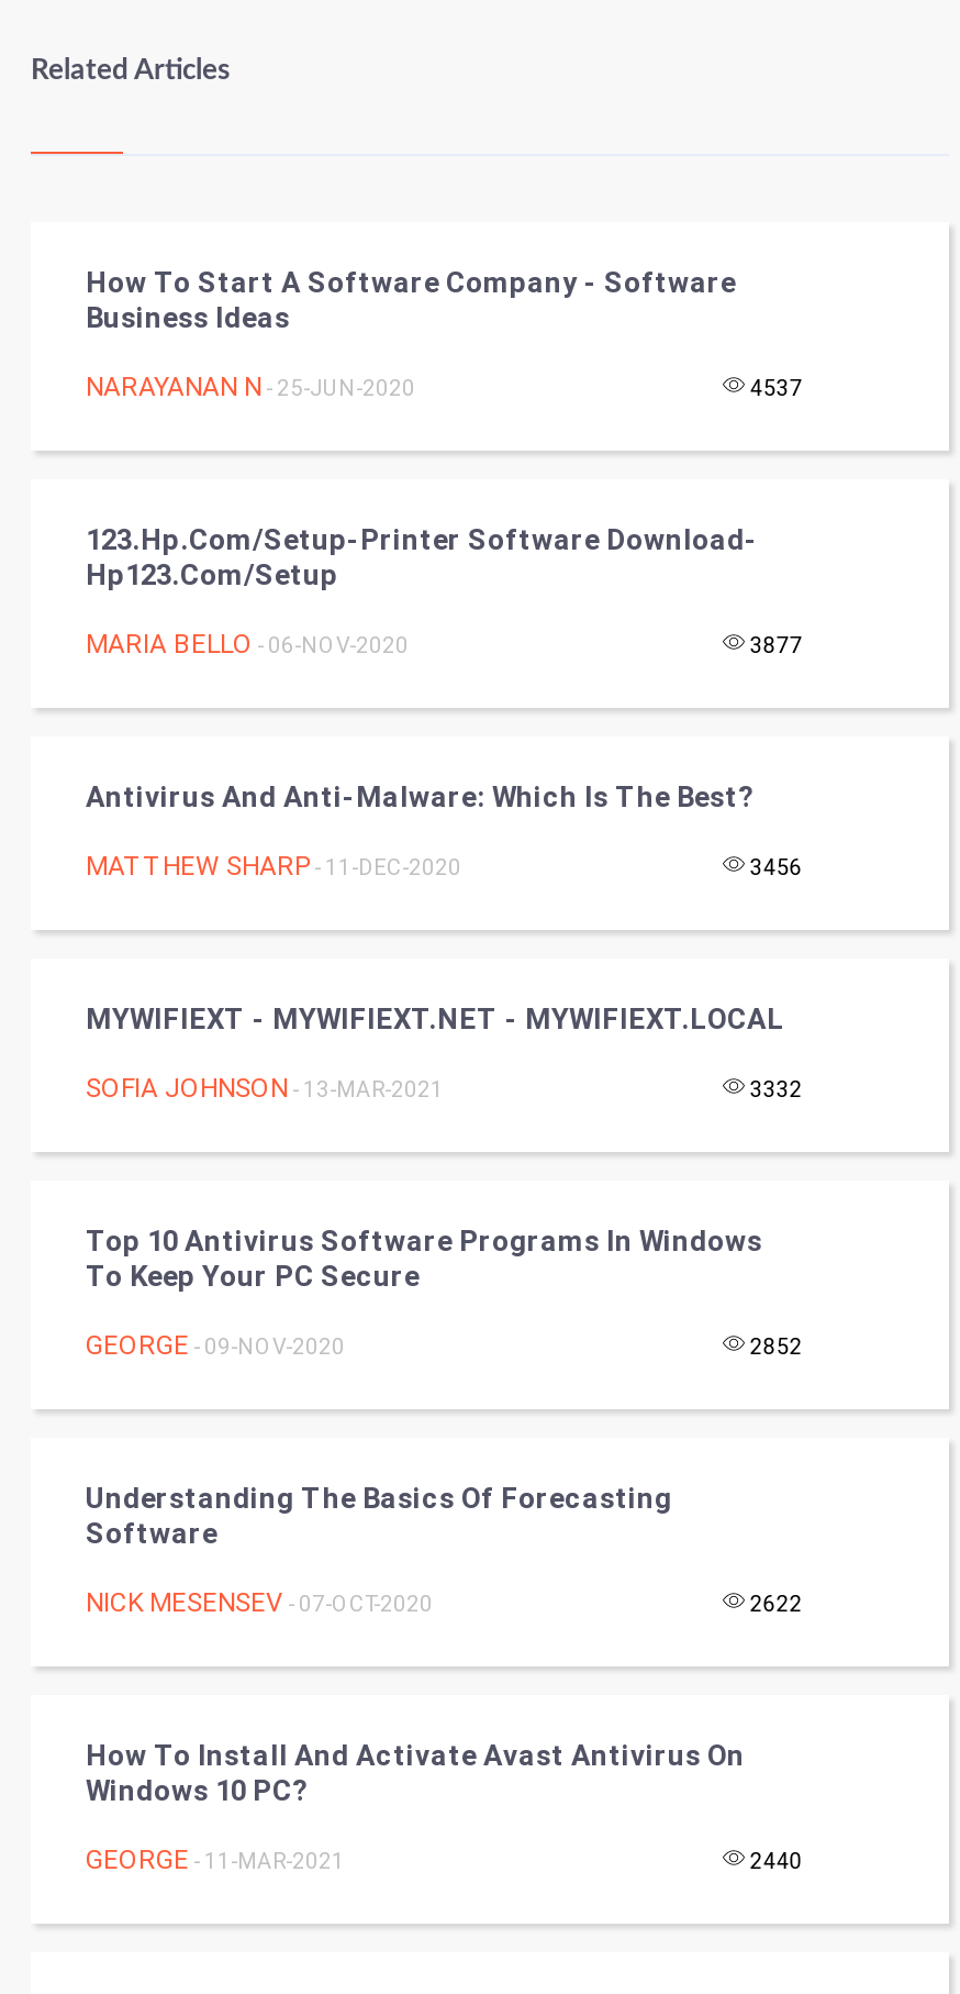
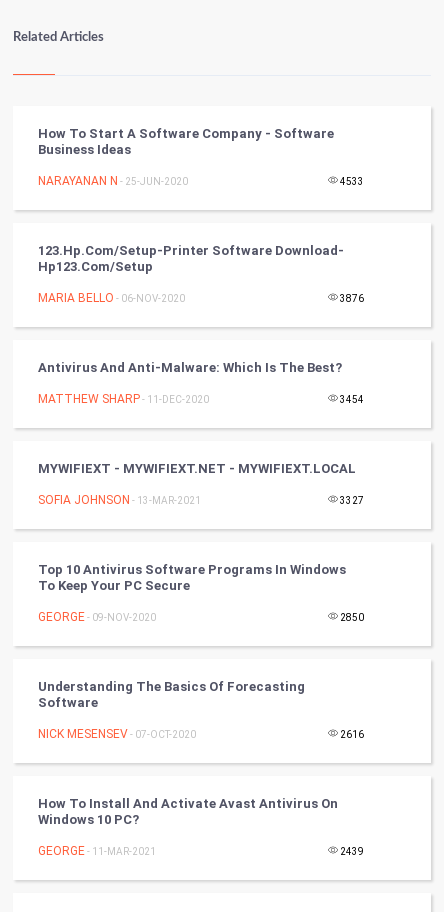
- 4537
+ 4533

- 3877
+ 3876

- 3456
+ 3454

- 3332
+ 3327

- 2852
+ 2850

- 2622
+ 2616

- 2440
+ 2439
